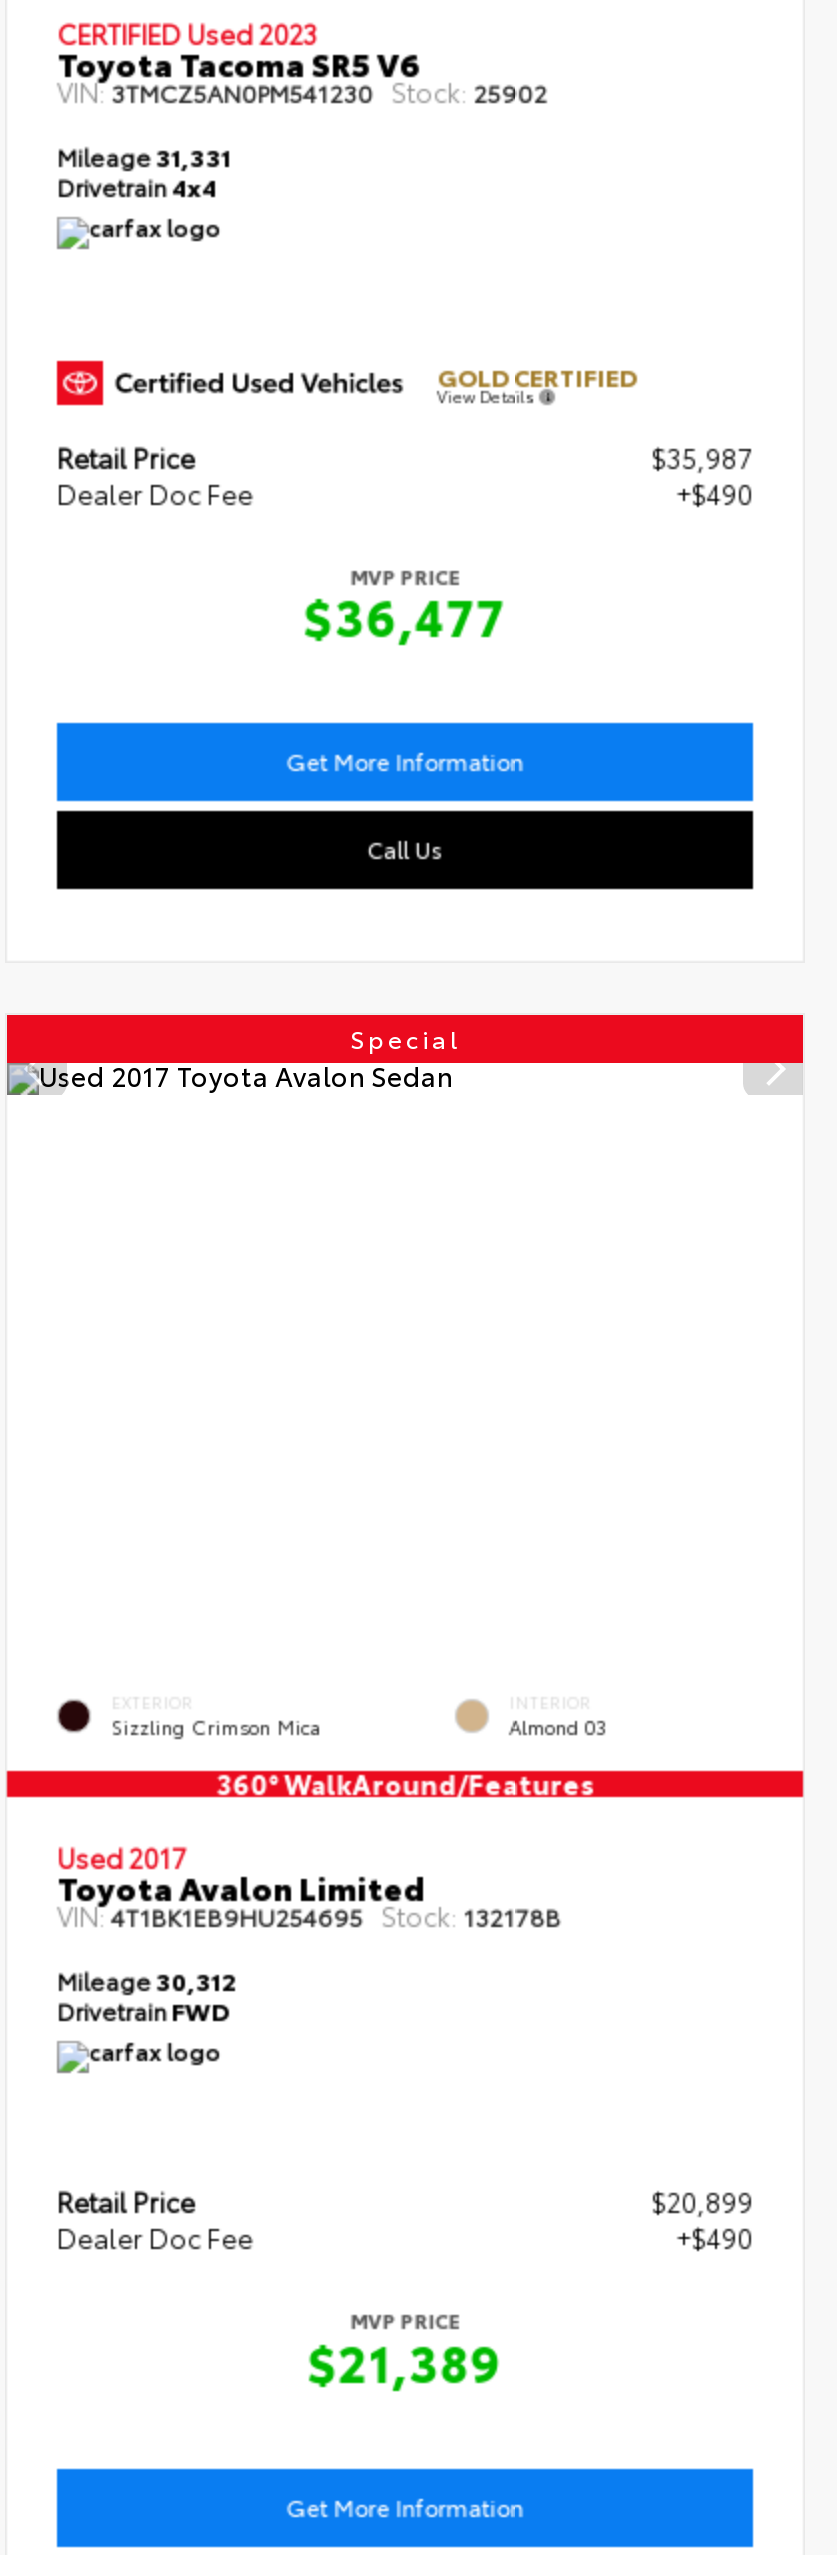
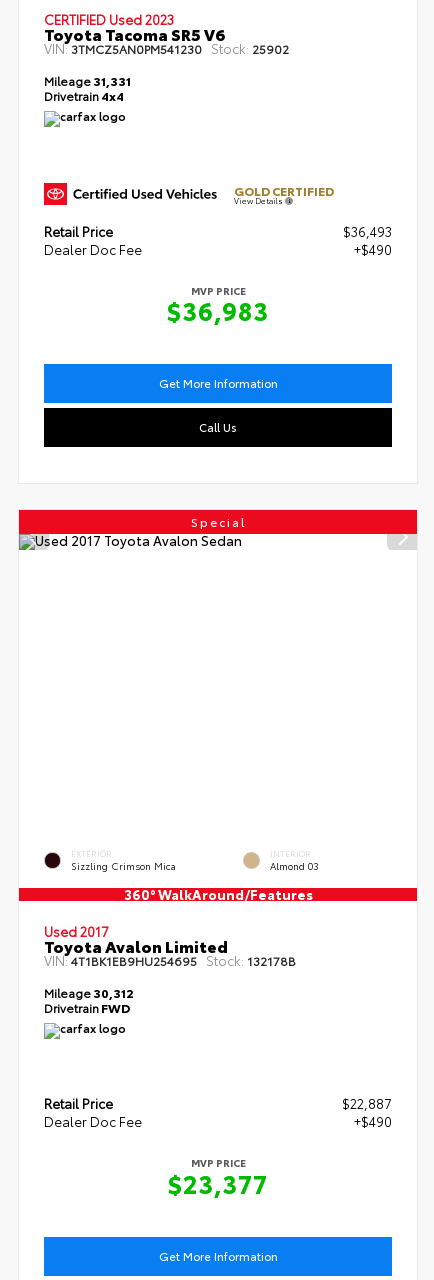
- $35,987
+ $36,493

- $36,477
+ $36,983

- $20,899
+ $22,887

- $21,389
+ $23,377
